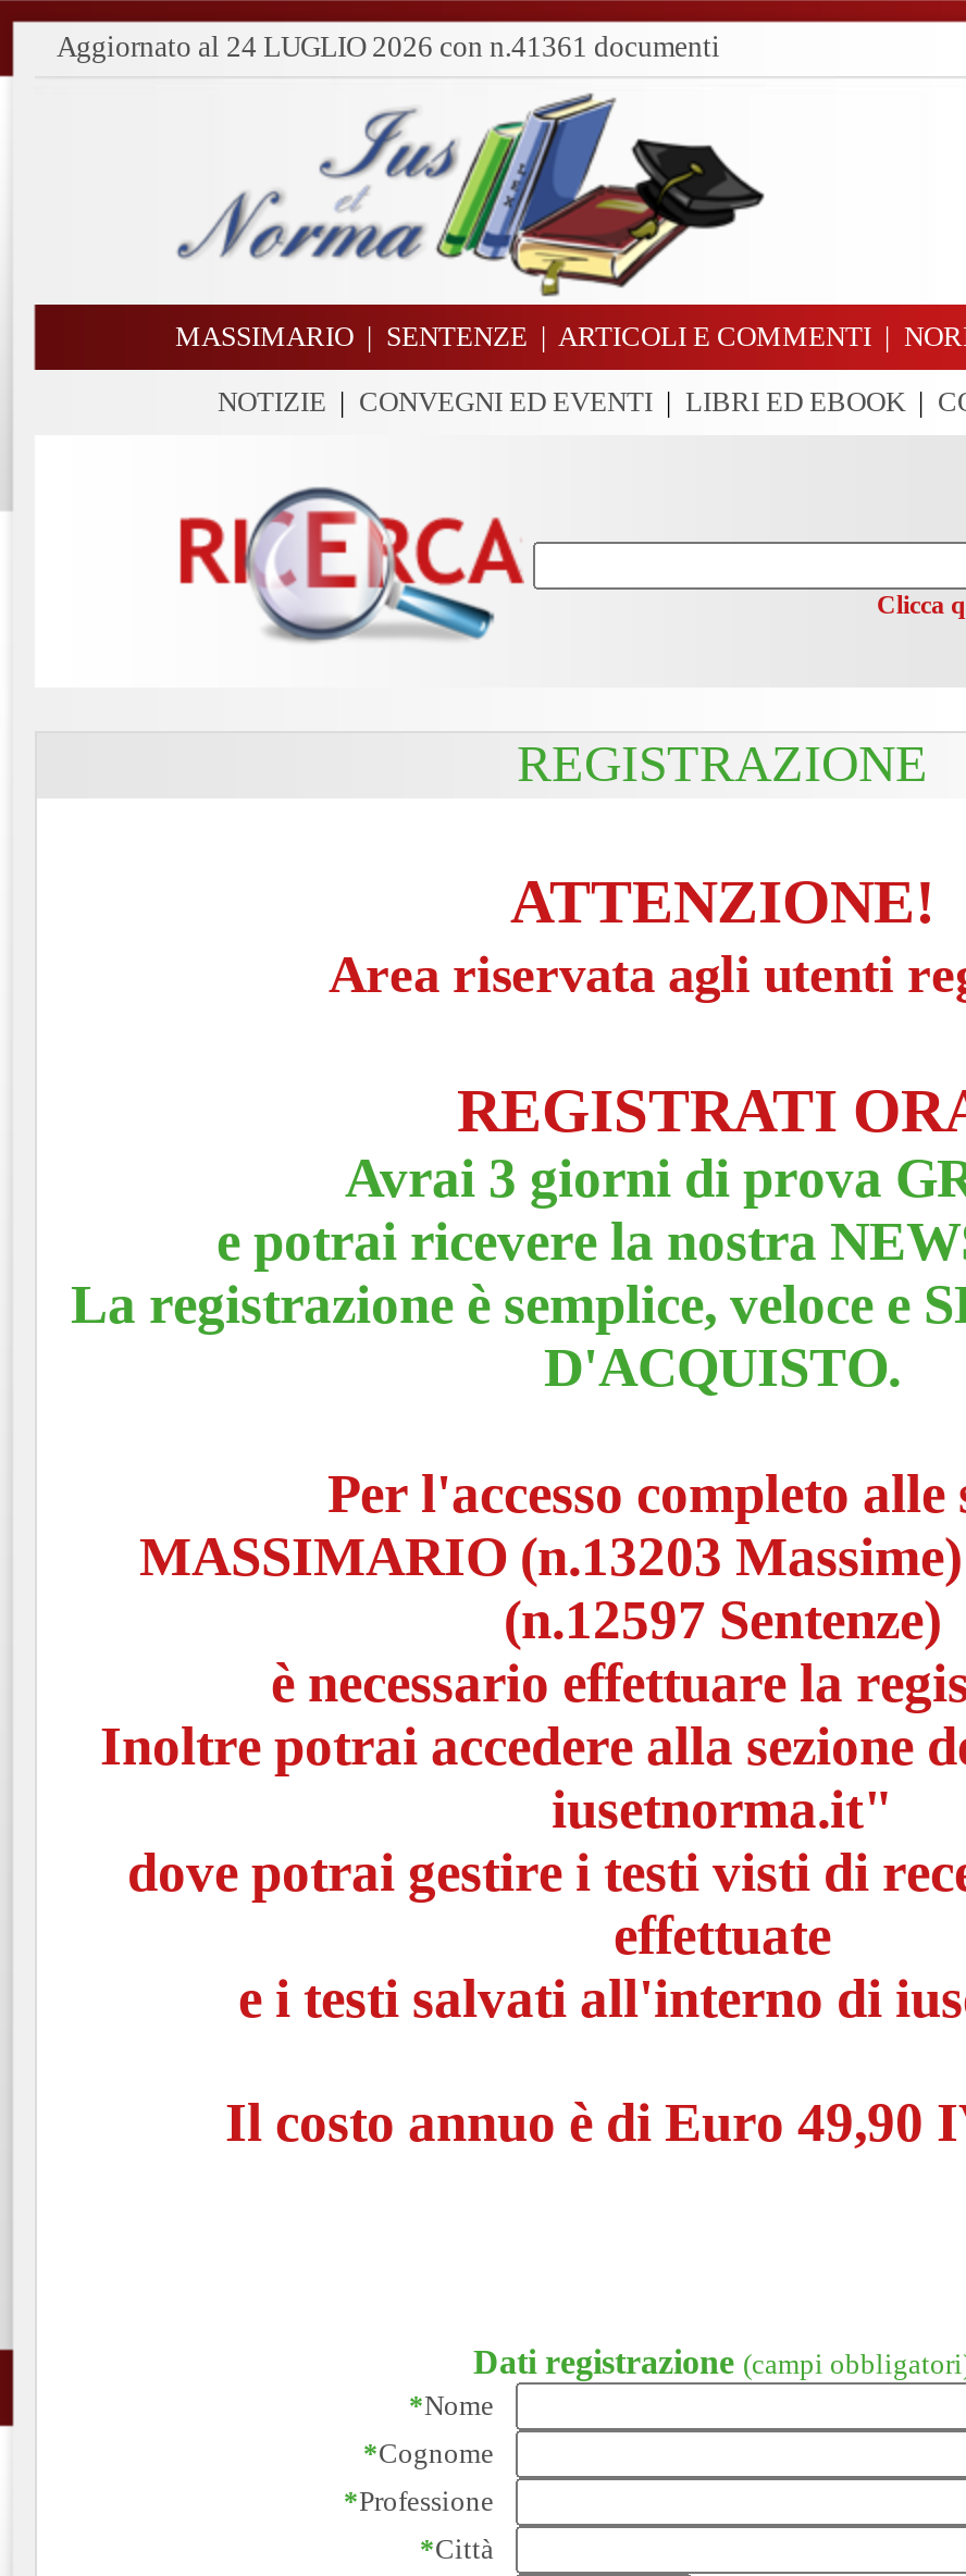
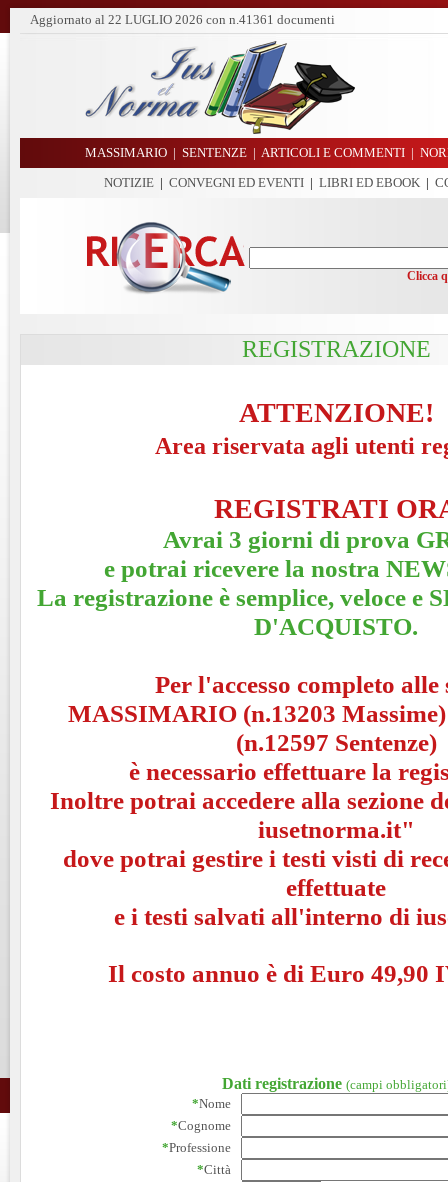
- Aggiornato al 24 LUGLIO 2026 con n.41361 documenti
+ Aggiornato al 22 LUGLIO 2026 con n.41361 documenti
